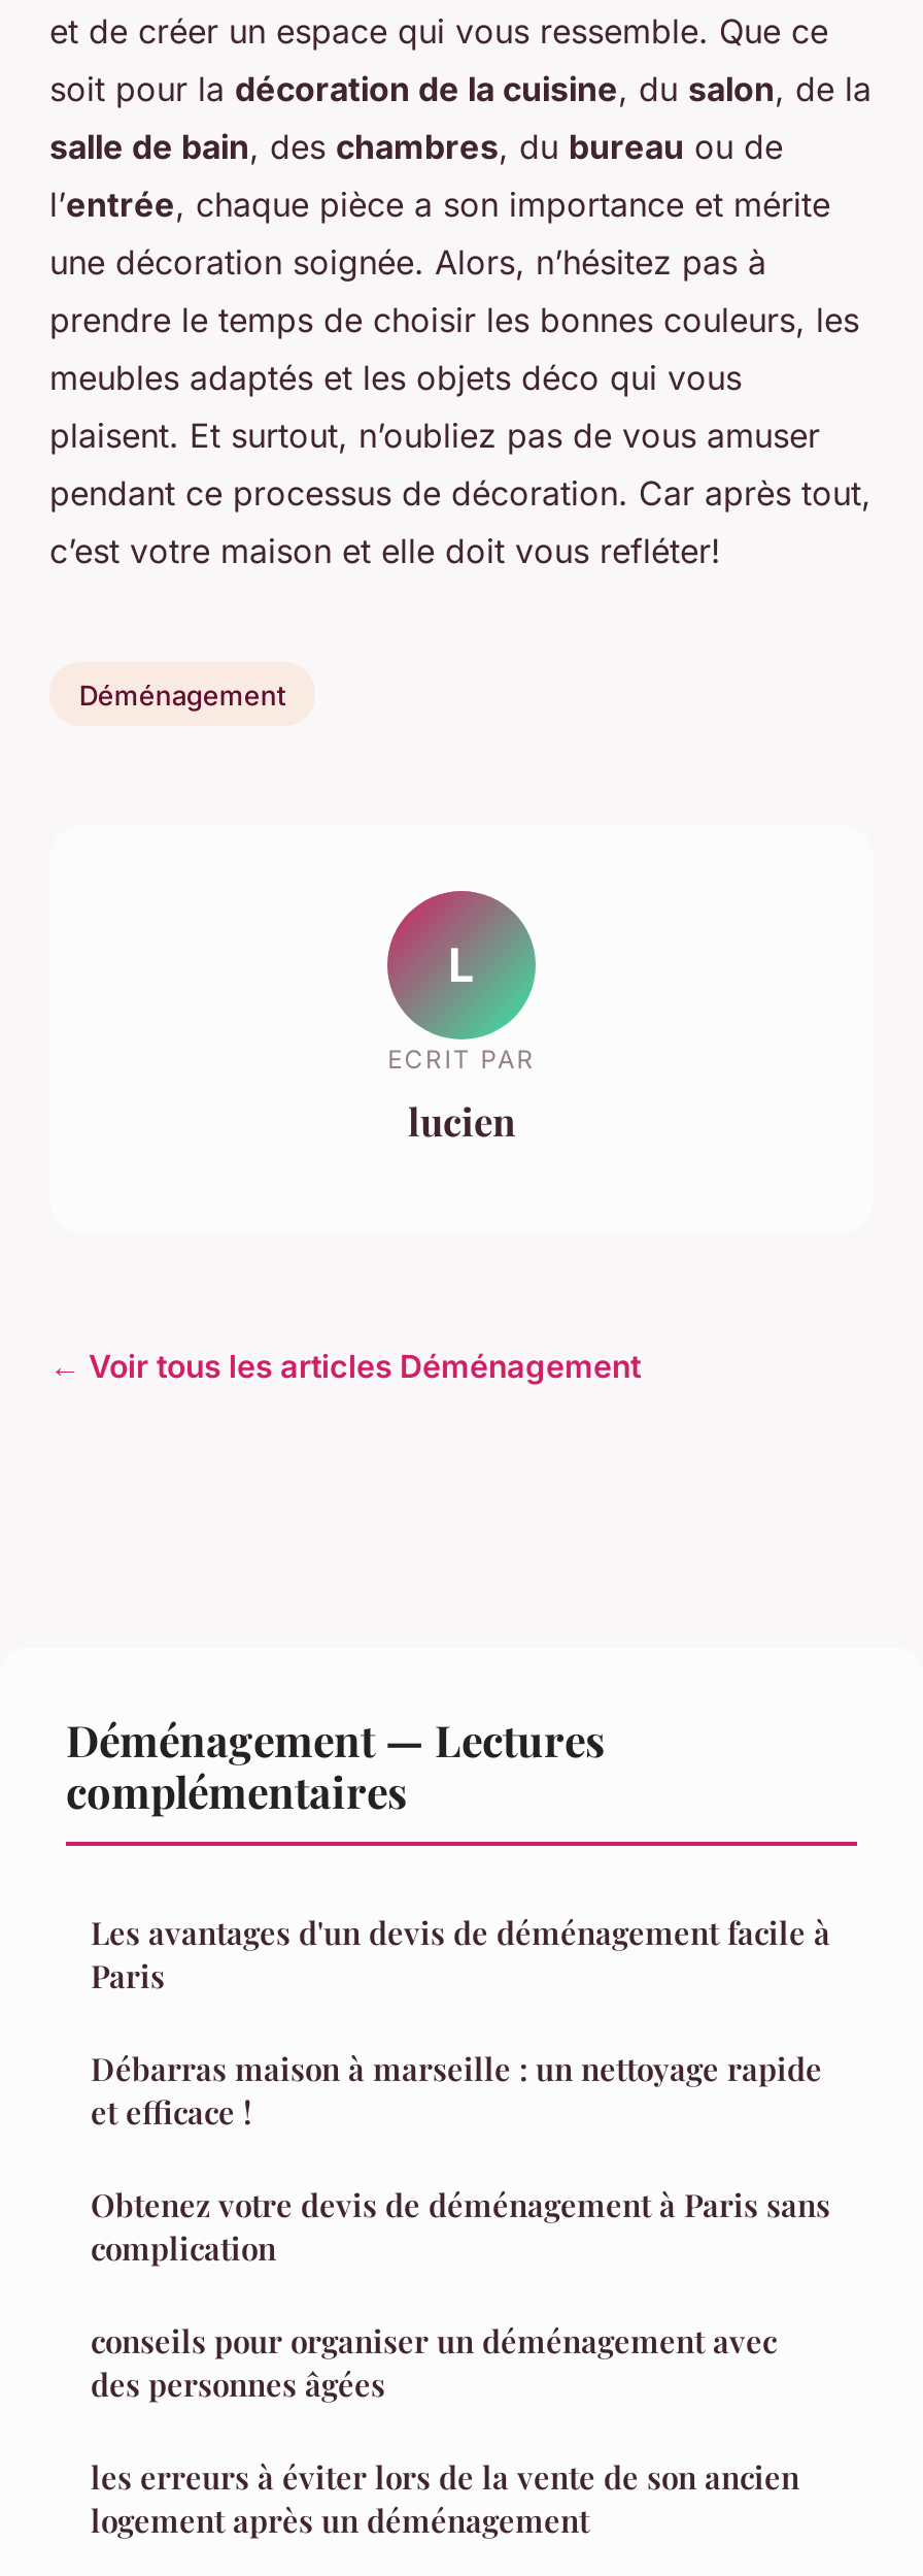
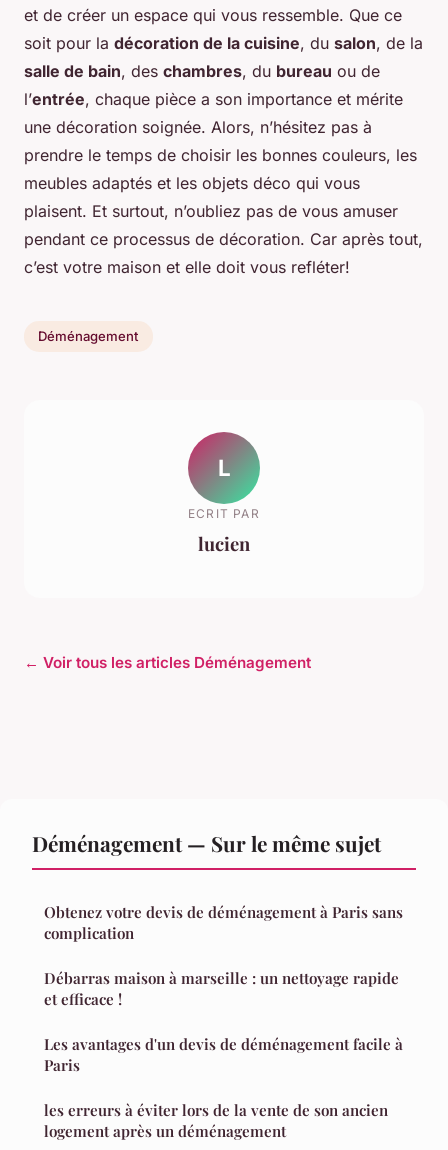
- Déménagement — Lectures
- complémentaires
+ Déménagement — Sur le même sujet

moved down: Débarras maison à marseille : un nettoyage rapide | et efficace ! | Les avantages d'un devis de déménagement facile à | Paris

moved up: Obtenez votre devis de déménagement à Paris sans | complication

- conseils pour organiser un déménagement avec
- des personnes âgées
